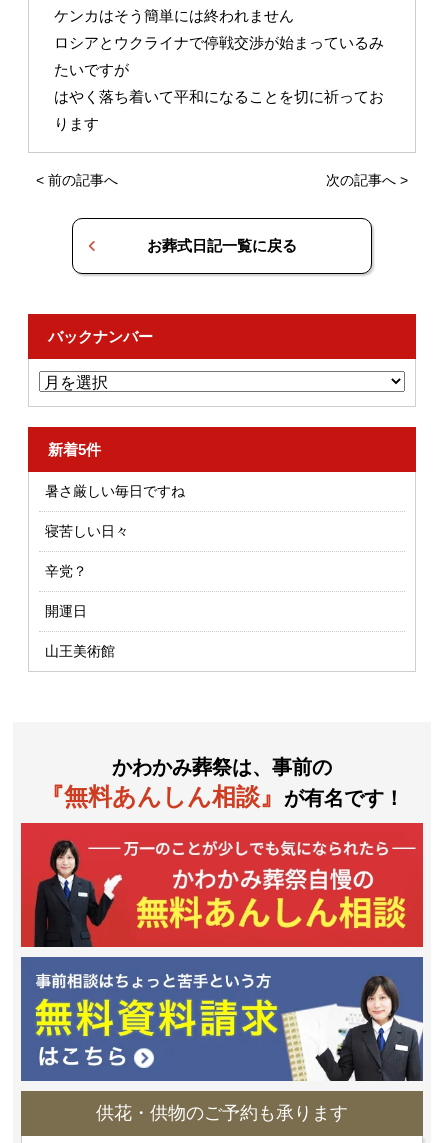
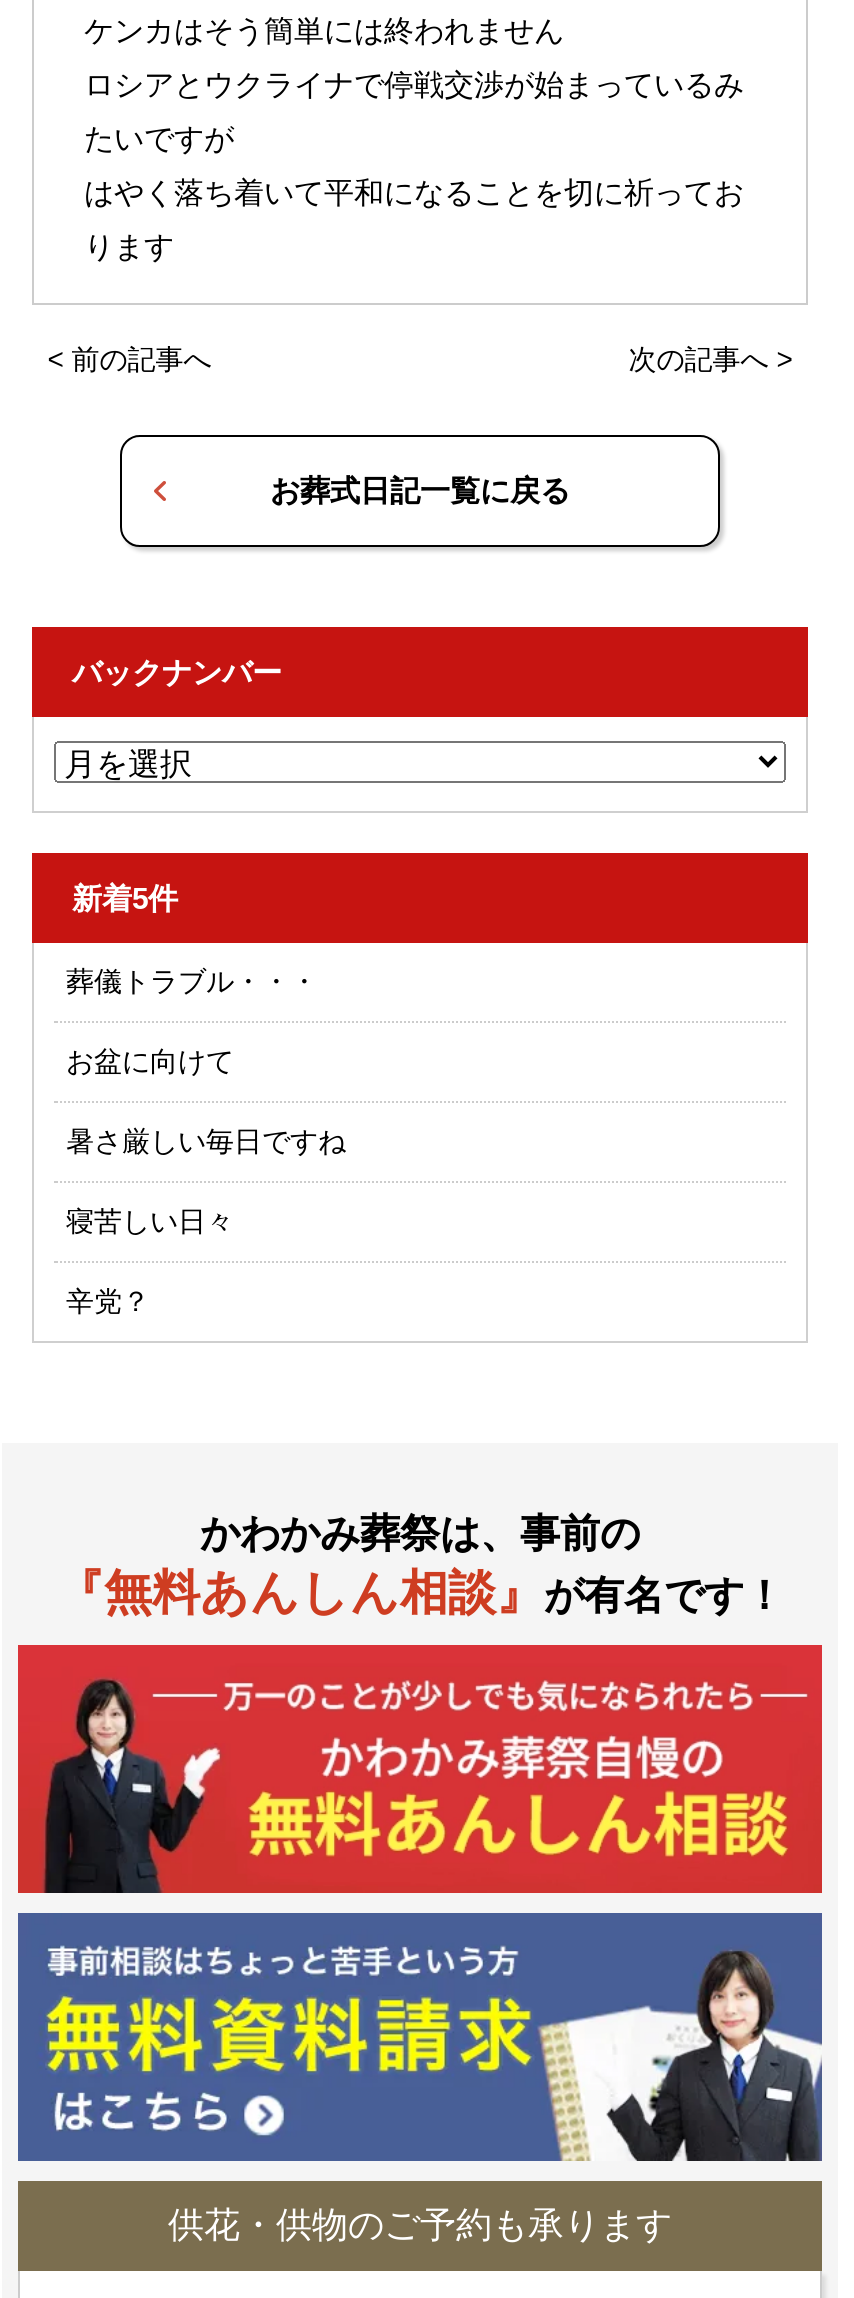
+ 葬儀トラブル・・・
+ お盆に向けて

moved down: 暑さ厳しい毎日ですね | 寝苦しい日々 | 辛党？

- 開運日
- 山王美術館
